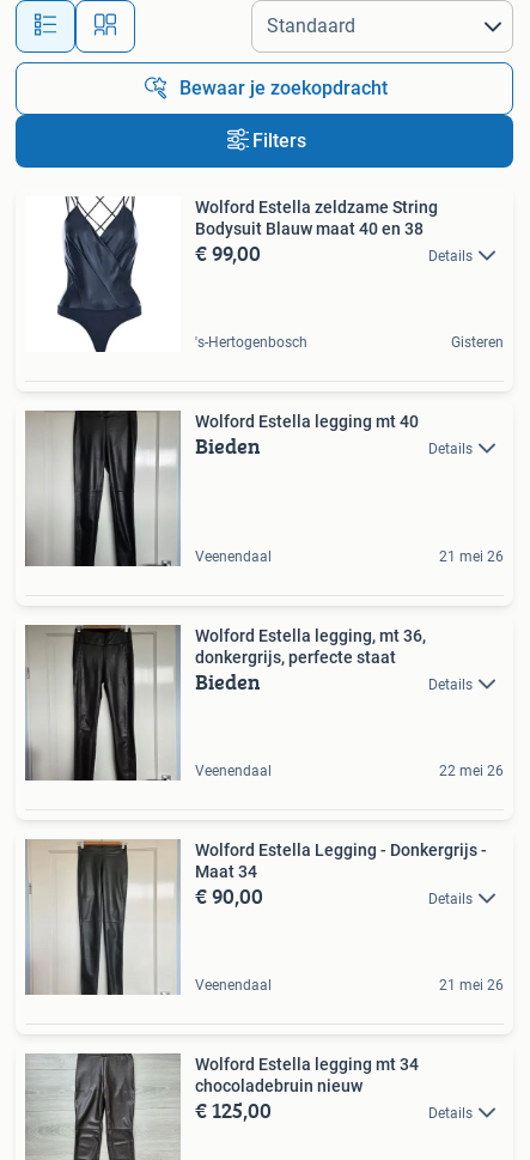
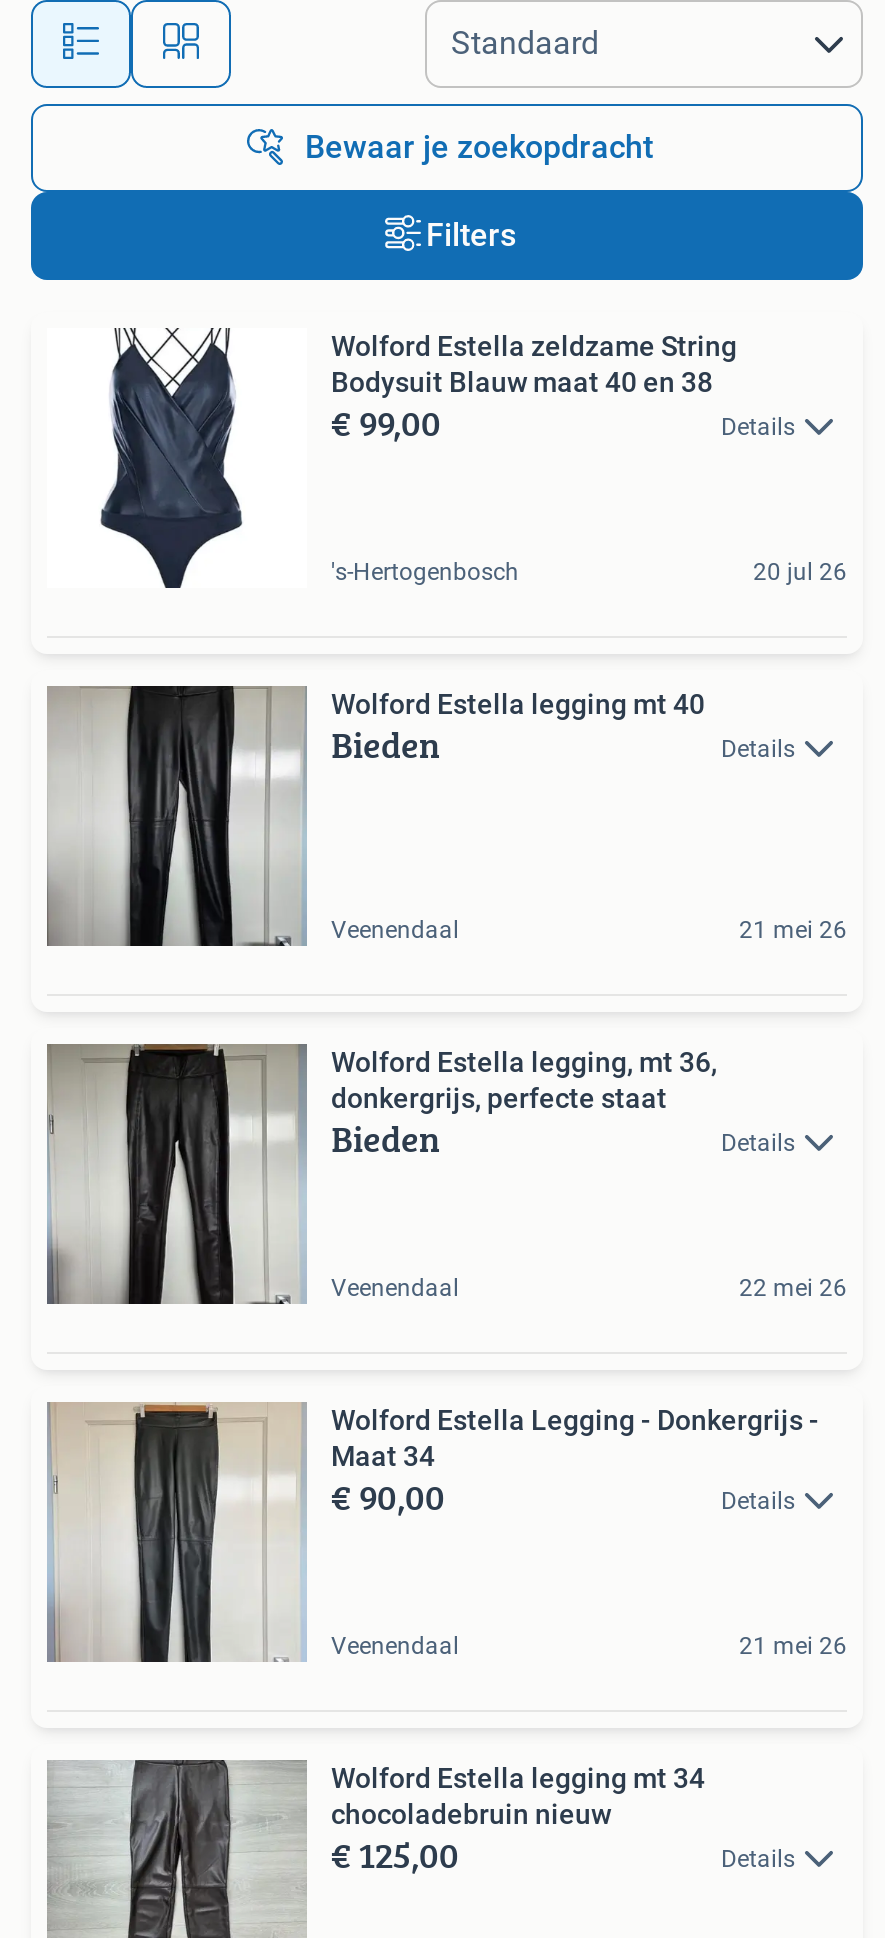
- Gisteren
+ 20 jul 26
